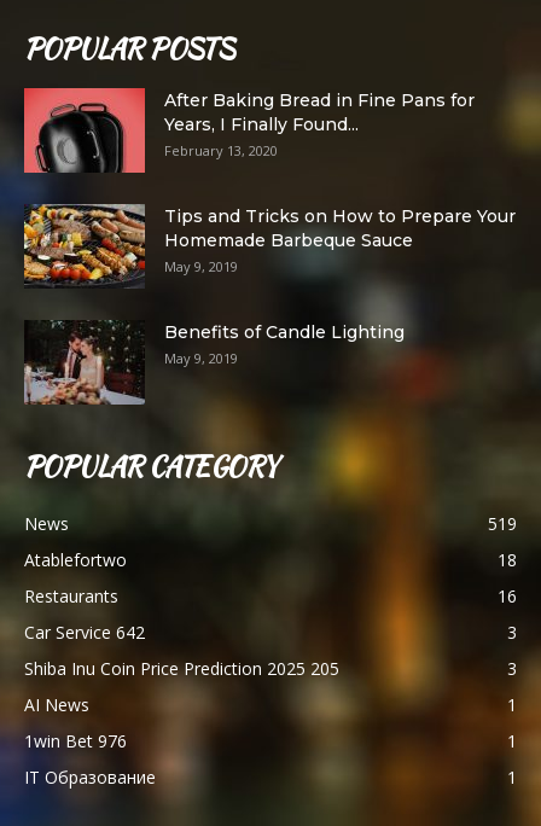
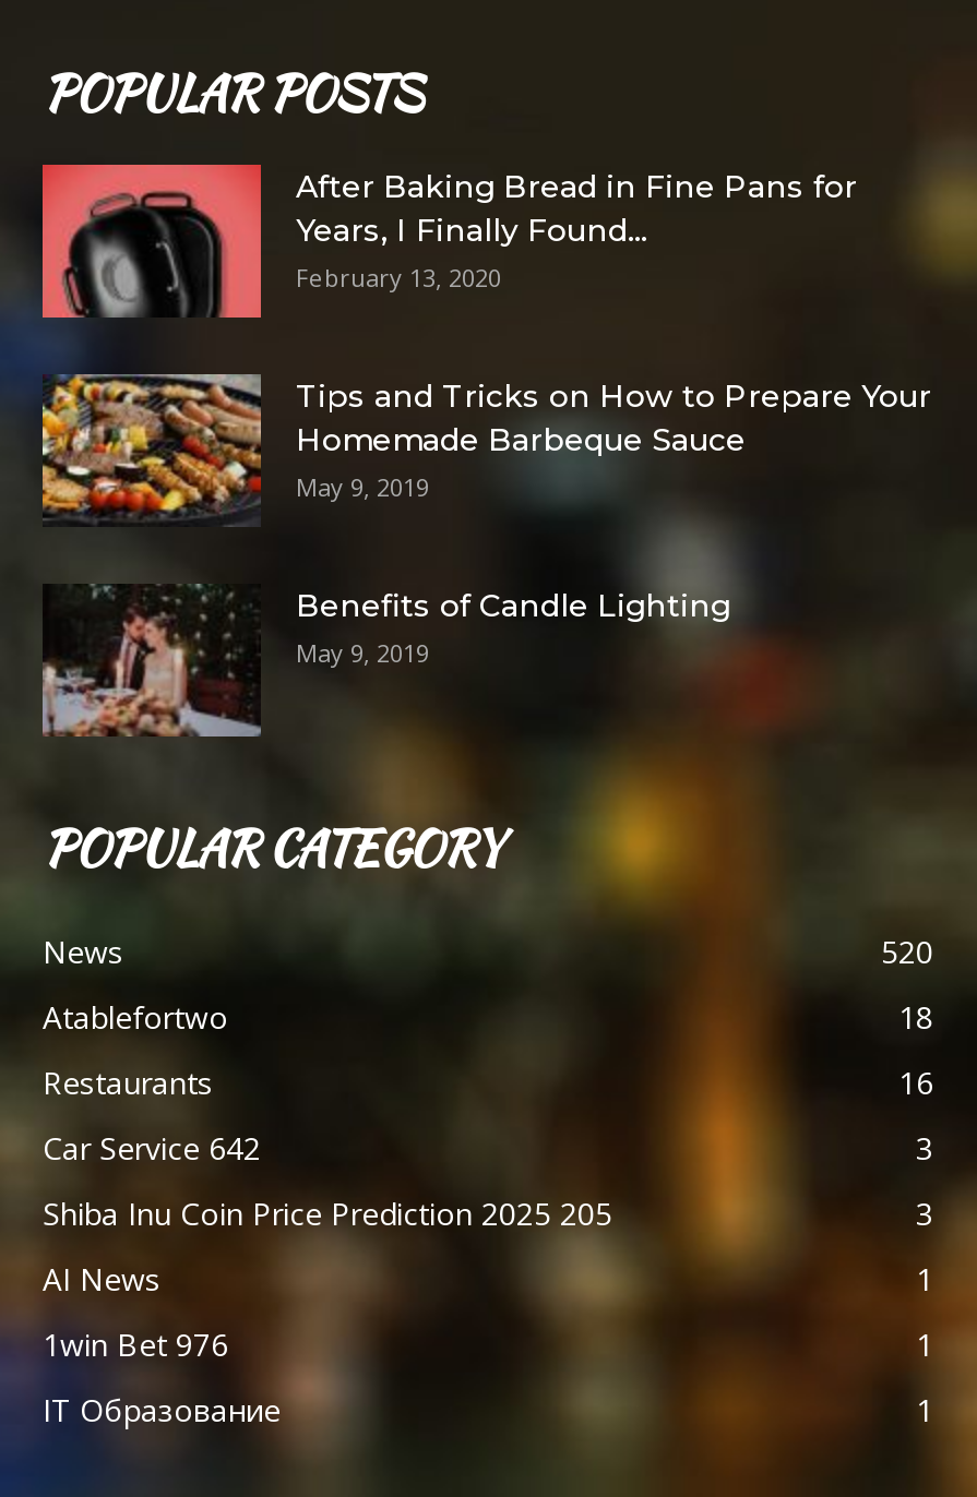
- 519
+ 520
